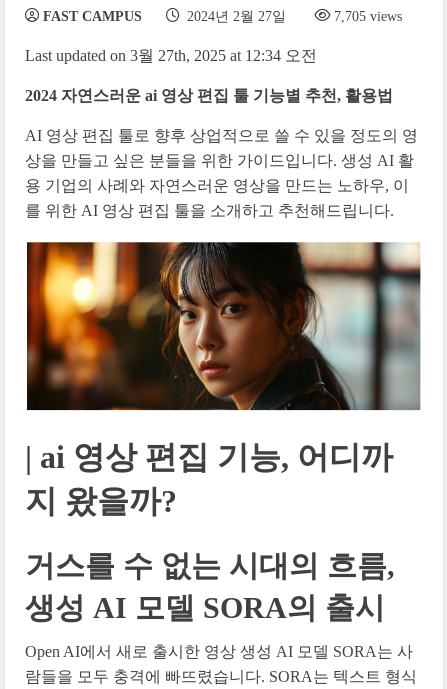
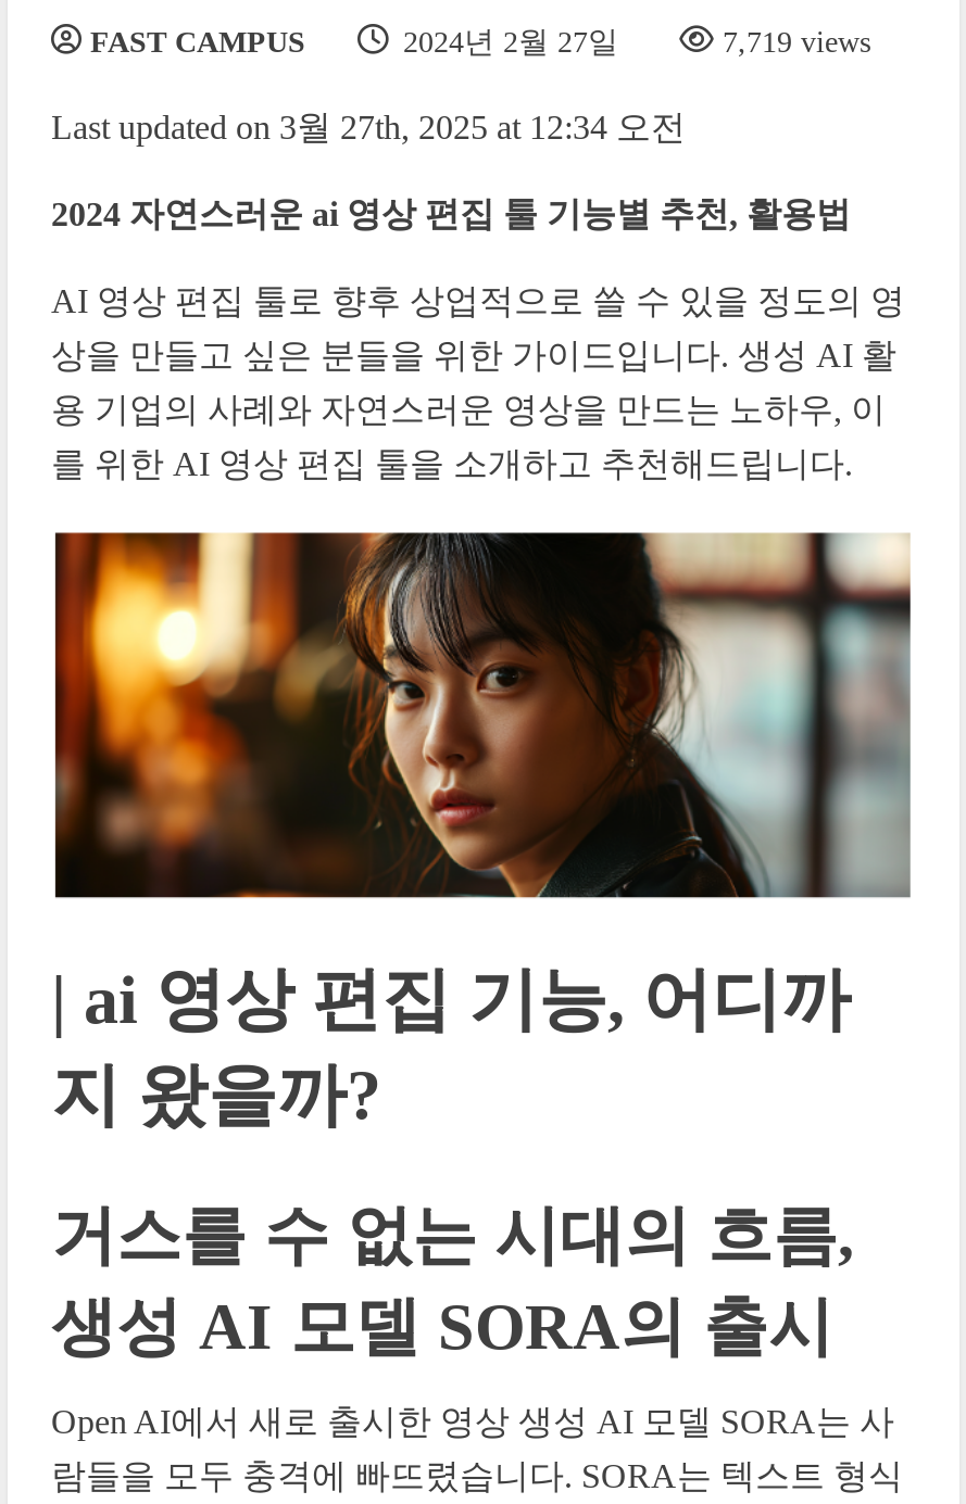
- 7,705 views
+ 7,719 views
